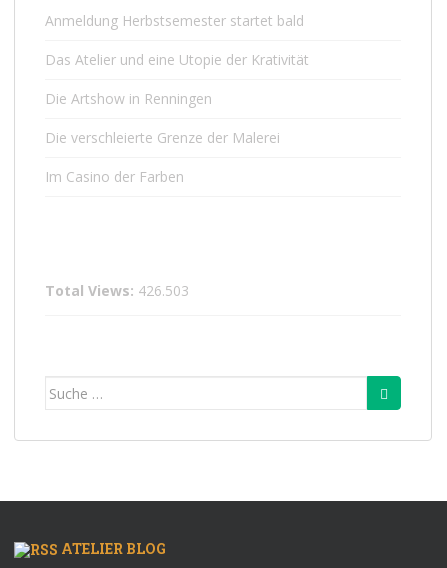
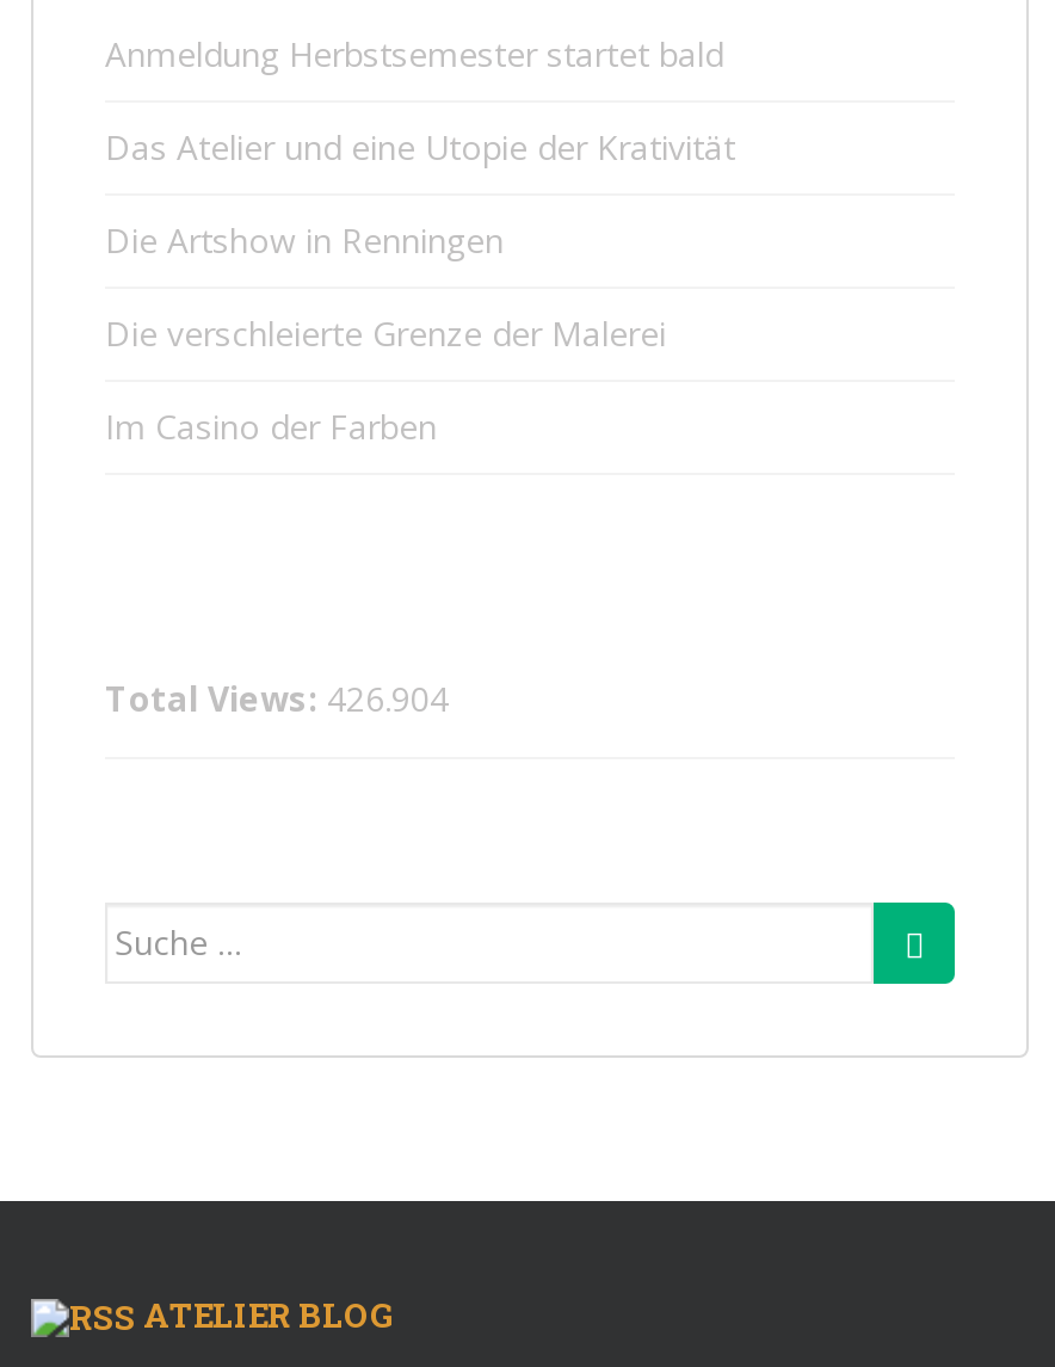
- Total Views: 426.503
+ Total Views: 426.904
